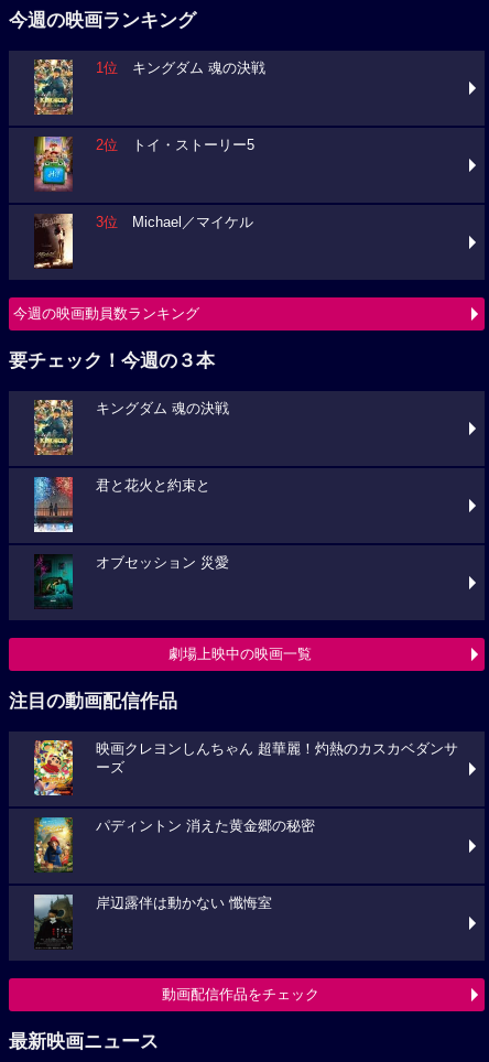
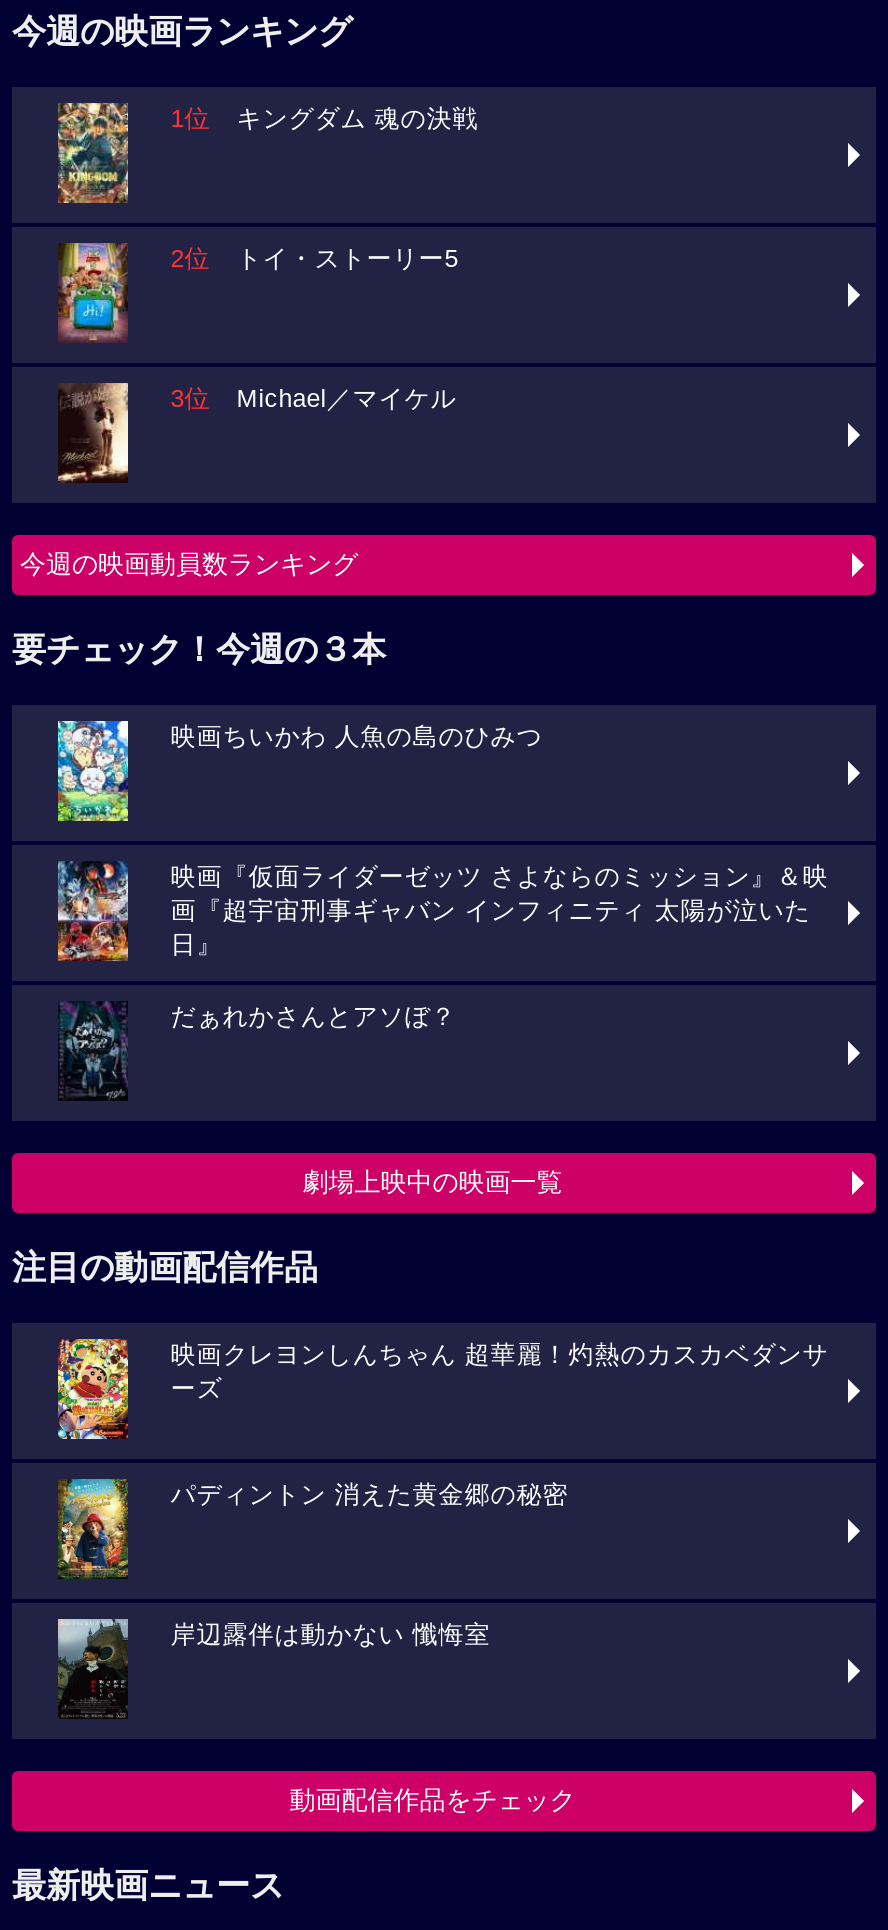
- [image]
- キングダム 魂の決戦
+ [image]
+ 映画ちいかわ 人魚の島のひみつ

- [image]
- 君と花火と約束と
+ [image]
+ 映画『仮面ライダーゼッツ さよならのミッション』＆映
+ 画『超宇宙刑事ギャバン インフィニティ 太陽が泣いた
+ 日』

- [image]
- オブセッション 災愛
+ [image]
+ だぁれかさんとアソぼ？
